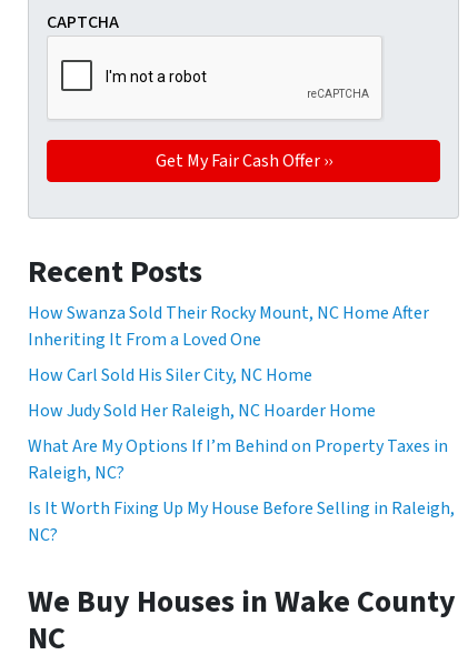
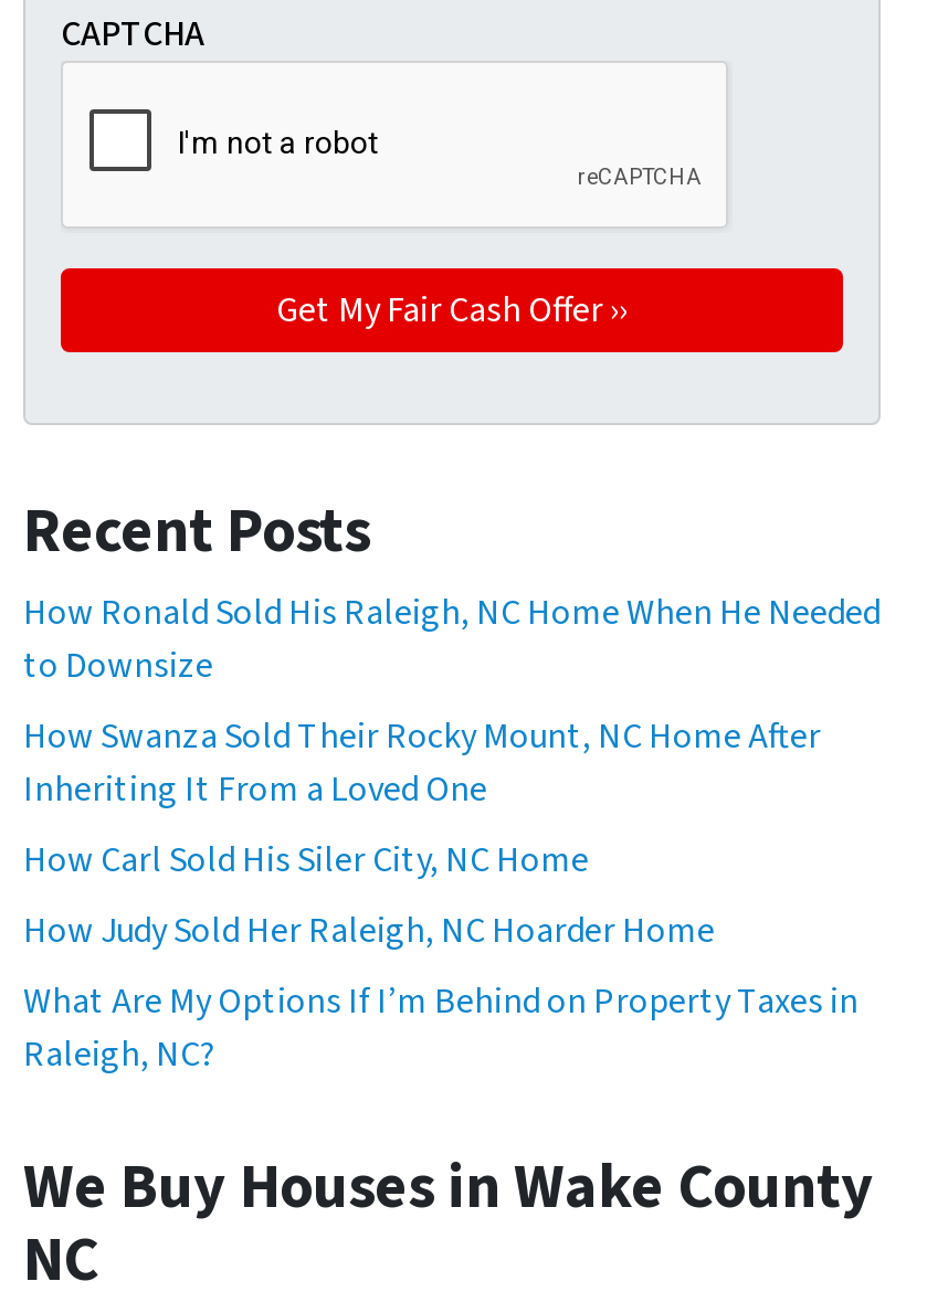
+ How Ronald Sold His Raleigh, NC Home When He Needed
+ to Downsize

moved down: How Swanza Sold Their Rocky Mount, NC Home After | Inheriting It From a Loved One | How Carl Sold His Siler City, NC Home | How Judy Sold Her Raleigh, NC Hoarder Home | What Are My Options If I’m Behind on Property Taxes in | Raleigh, NC?

- Is It Worth Fixing Up My House Before Selling in Raleigh,
- NC?
